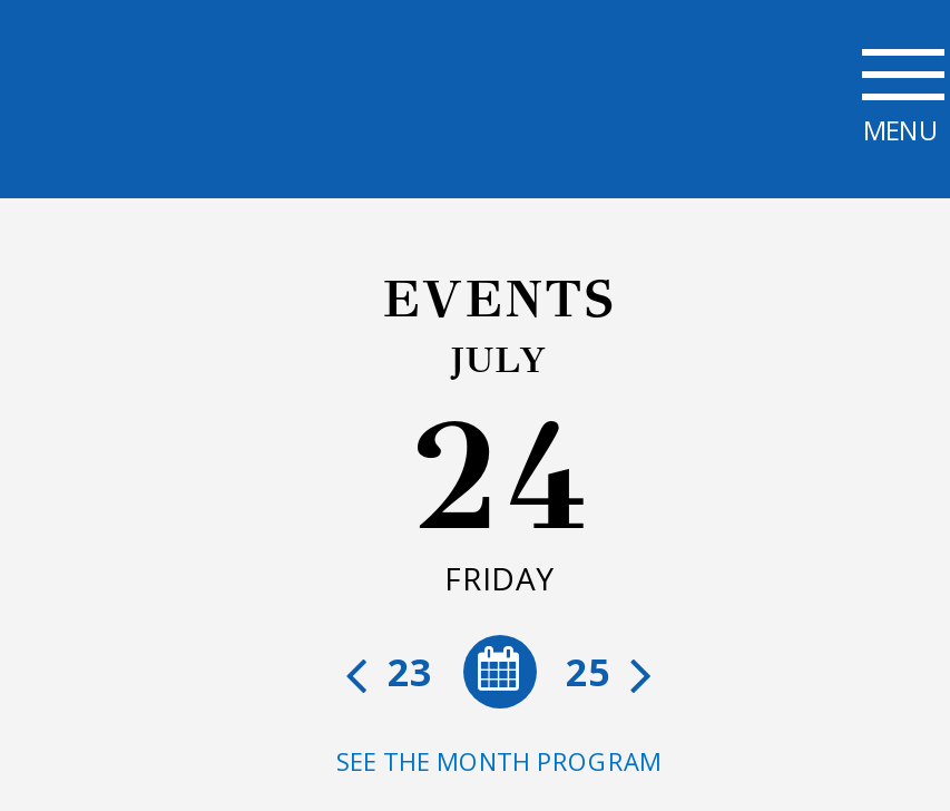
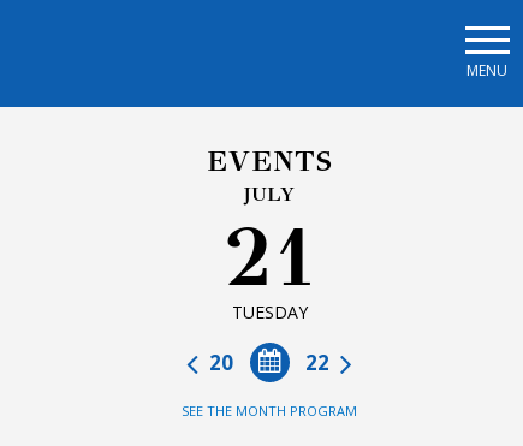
- 24
- FRIDAY
+ 21
+ TUESDAY

- 25
- 23
+ 22
+ 20
